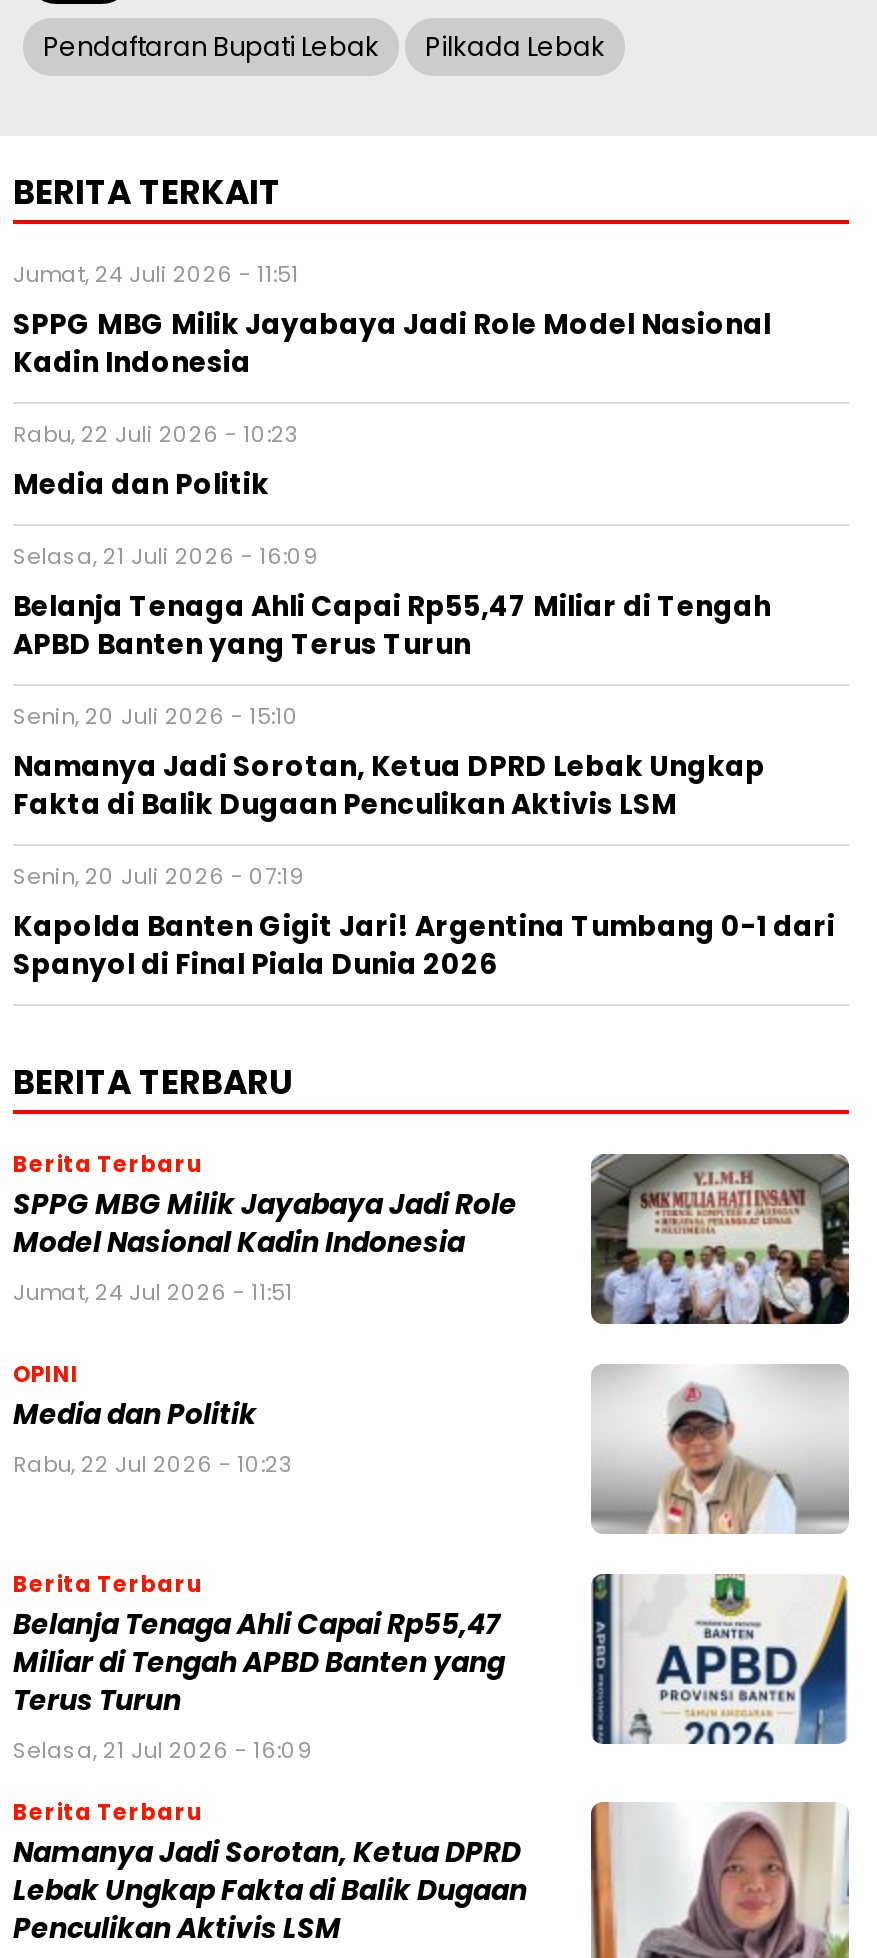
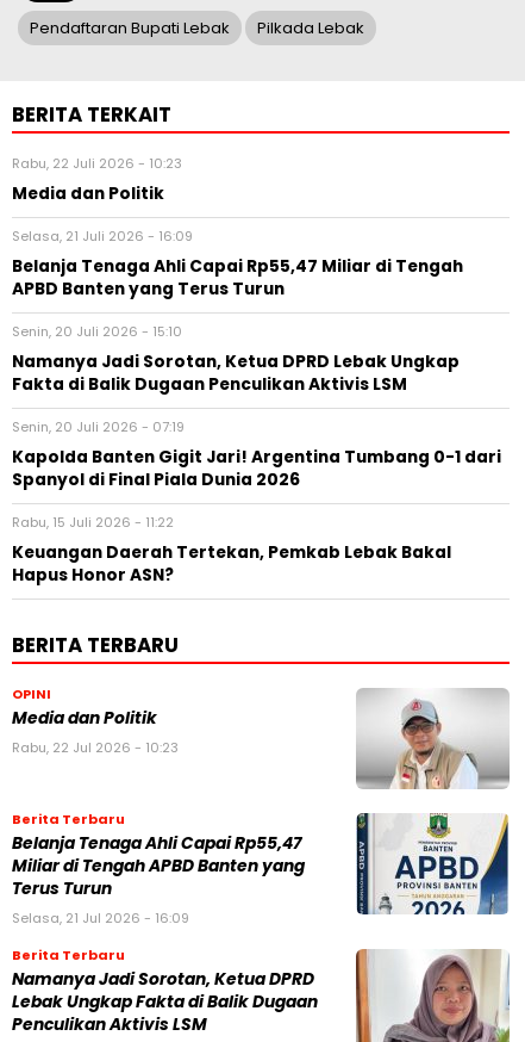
- Jumat, 24 Juli 2026 - 11:51
- SPPG MBG Milik Jayabaya Jadi Role Model Nasional
- Kadin Indonesia

+ Rabu, 15 Juli 2026 - 11:22
+ Keuangan Daerah Tertekan, Pemkab Lebak Bakal
+ Hapus Honor ASN?

- [image]
- Berita Terbaru
- SPPG MBG Milik Jayabaya Jadi Role
- Model Nasional Kadin Indonesia
- Jumat, 24 Jul 2026 - 11:51
